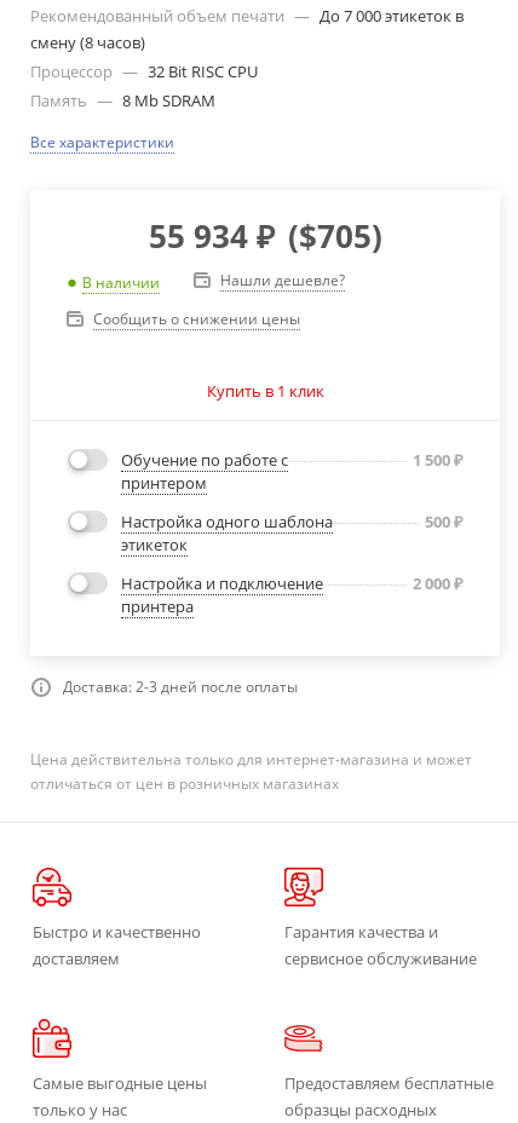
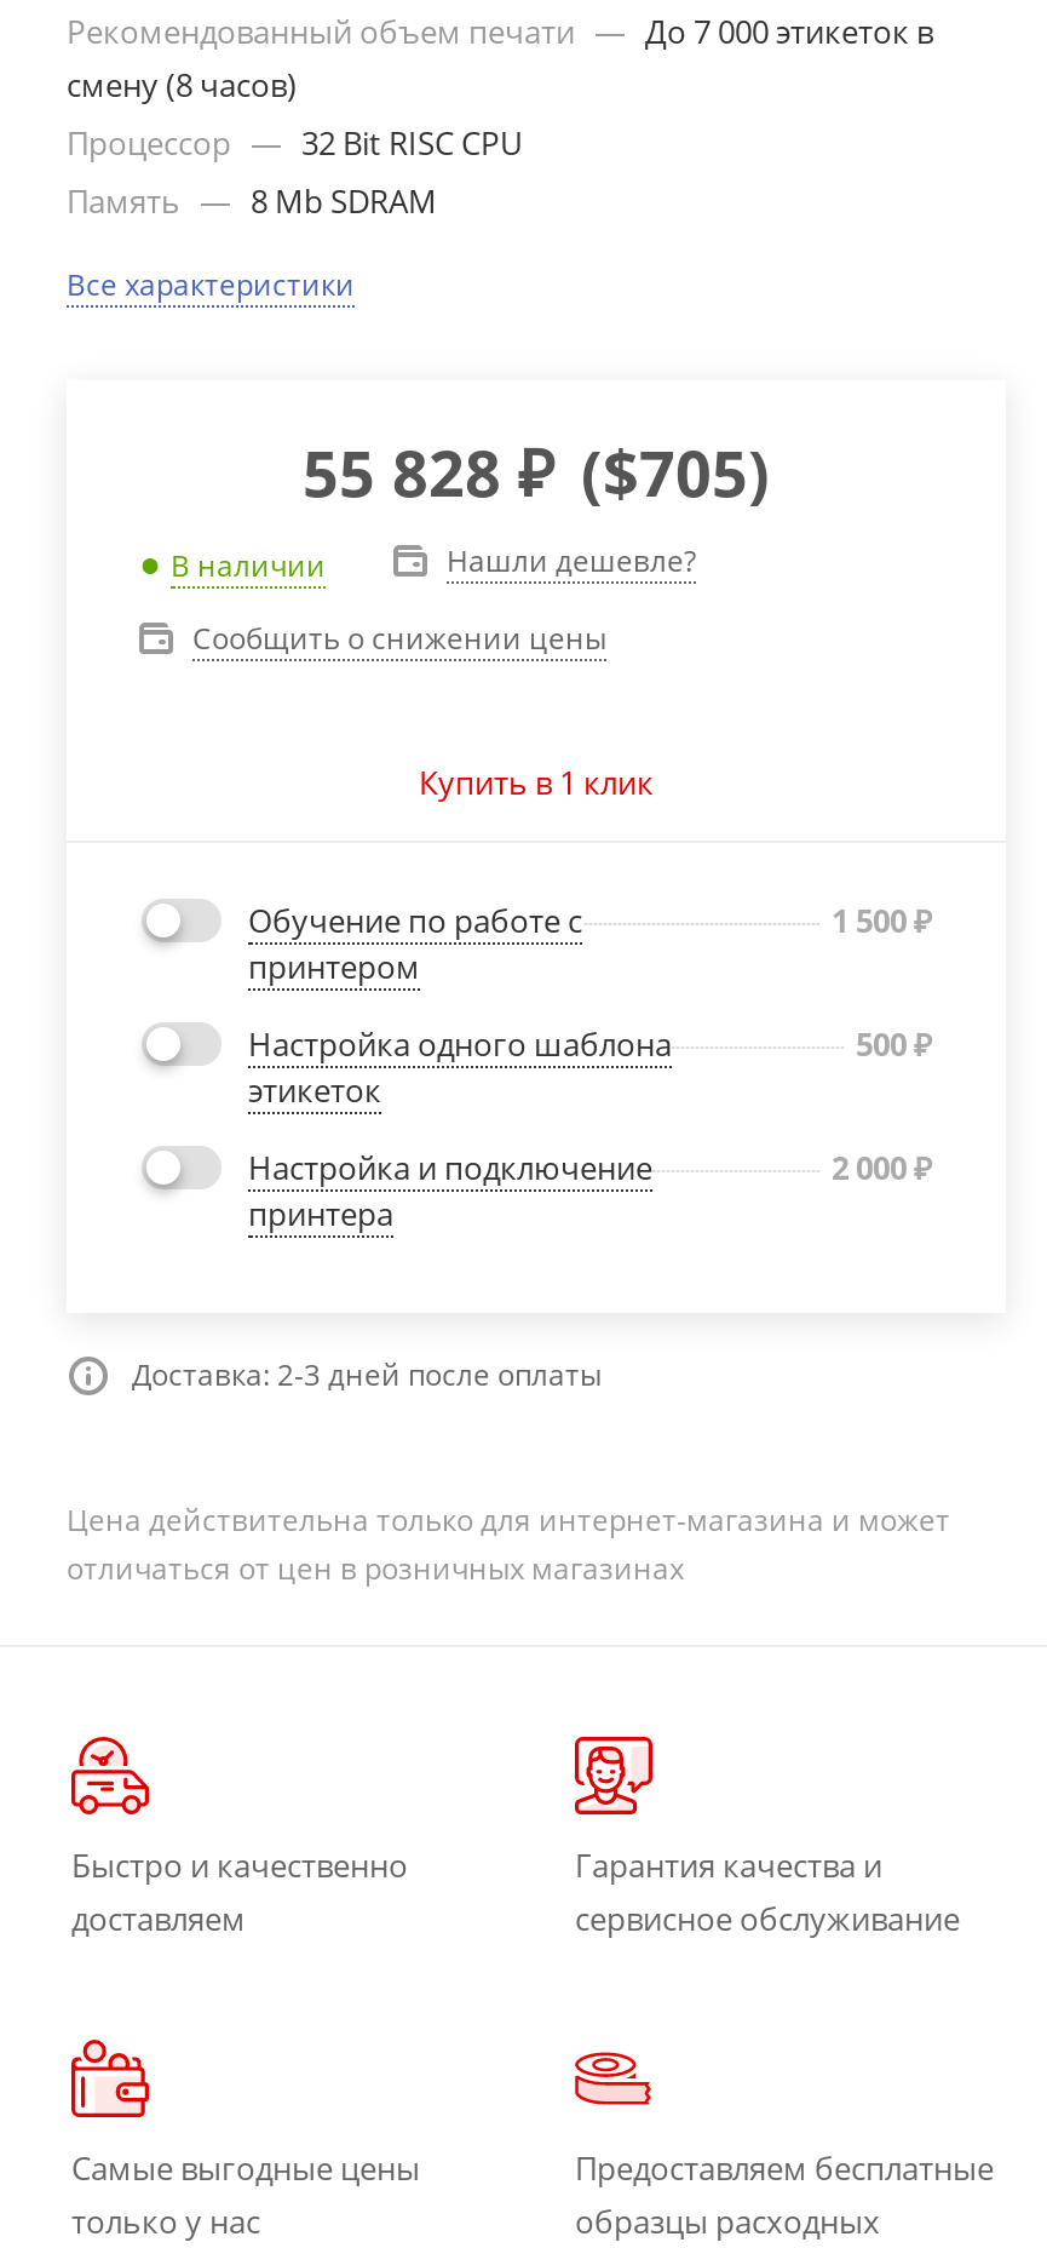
- 55 934 ₽ ($705)
+ 55 828 ₽ ($705)
